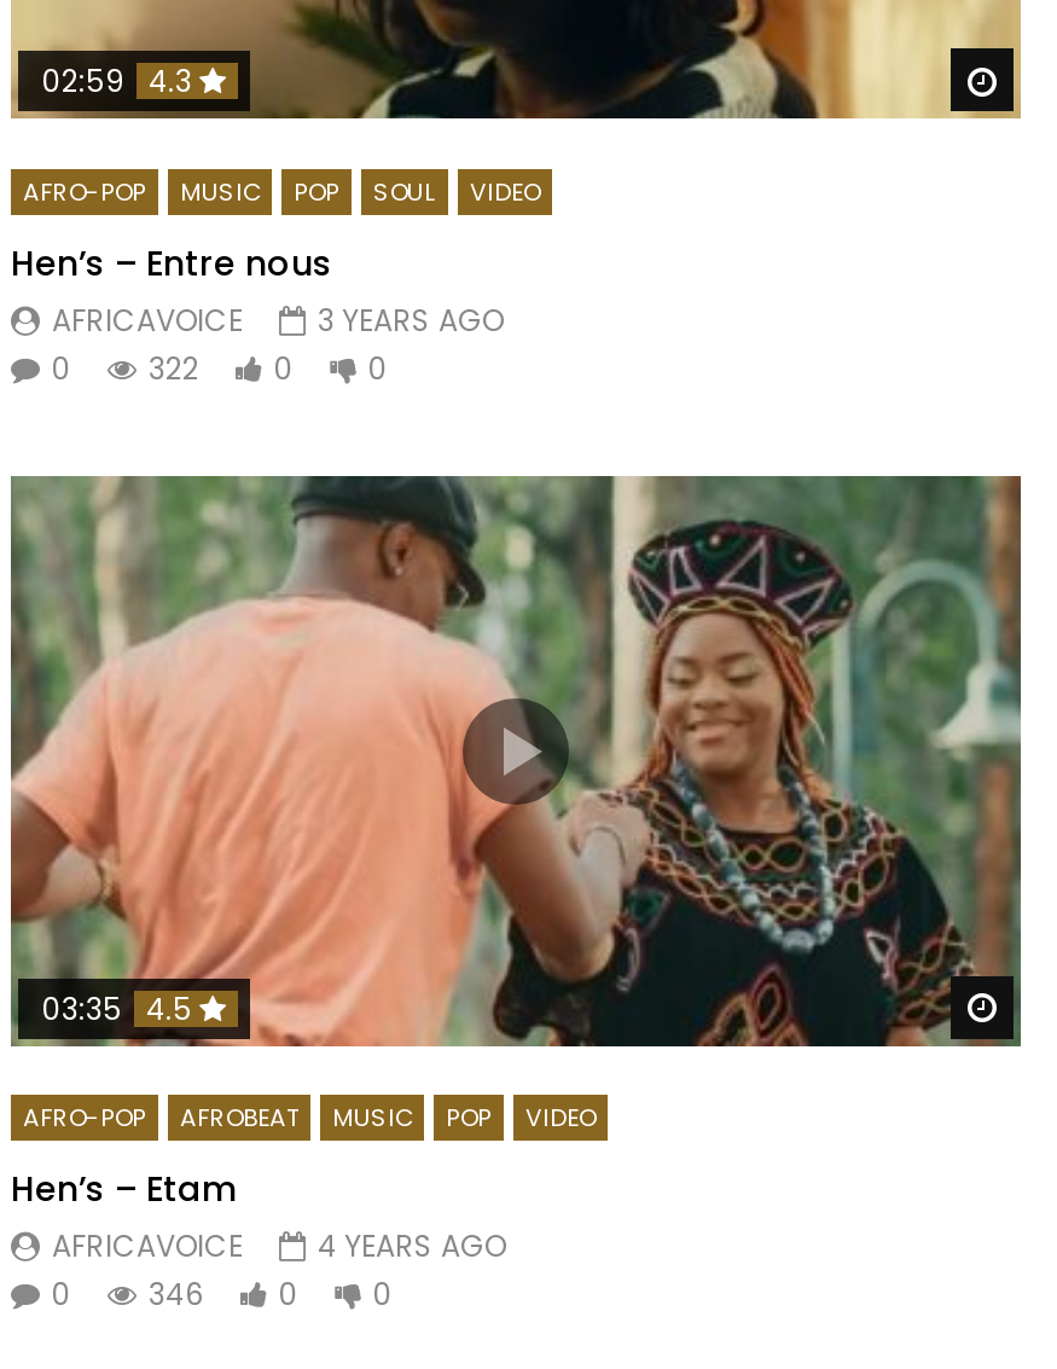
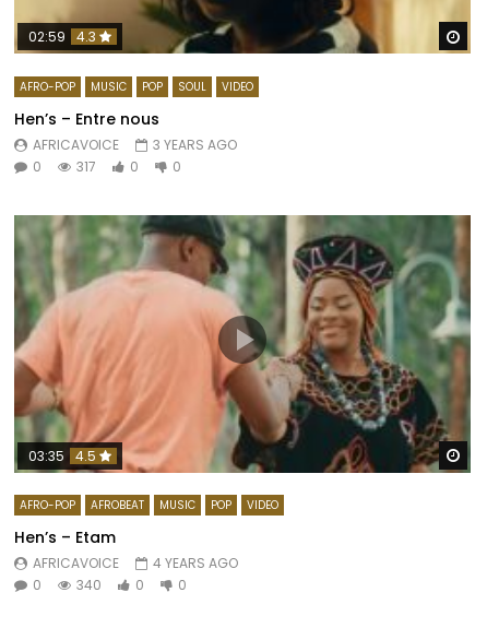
- 0 322 0 0
+ 0 317 0 0

- 0 346 0 0
+ 0 340 0 0
